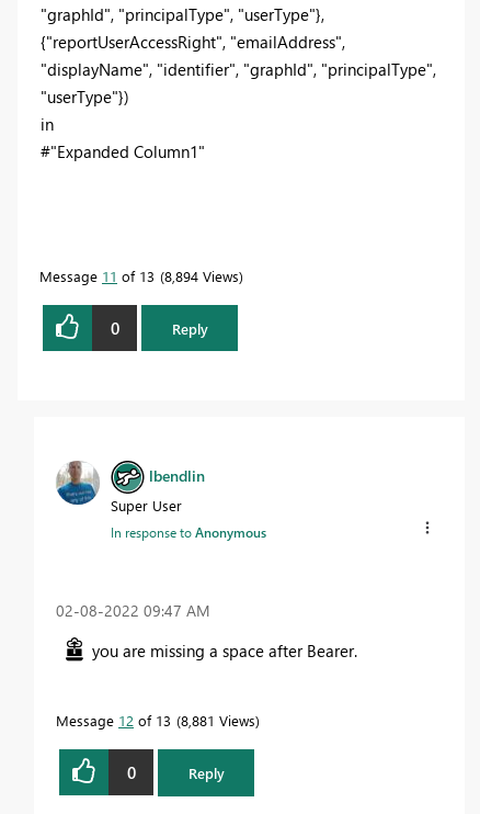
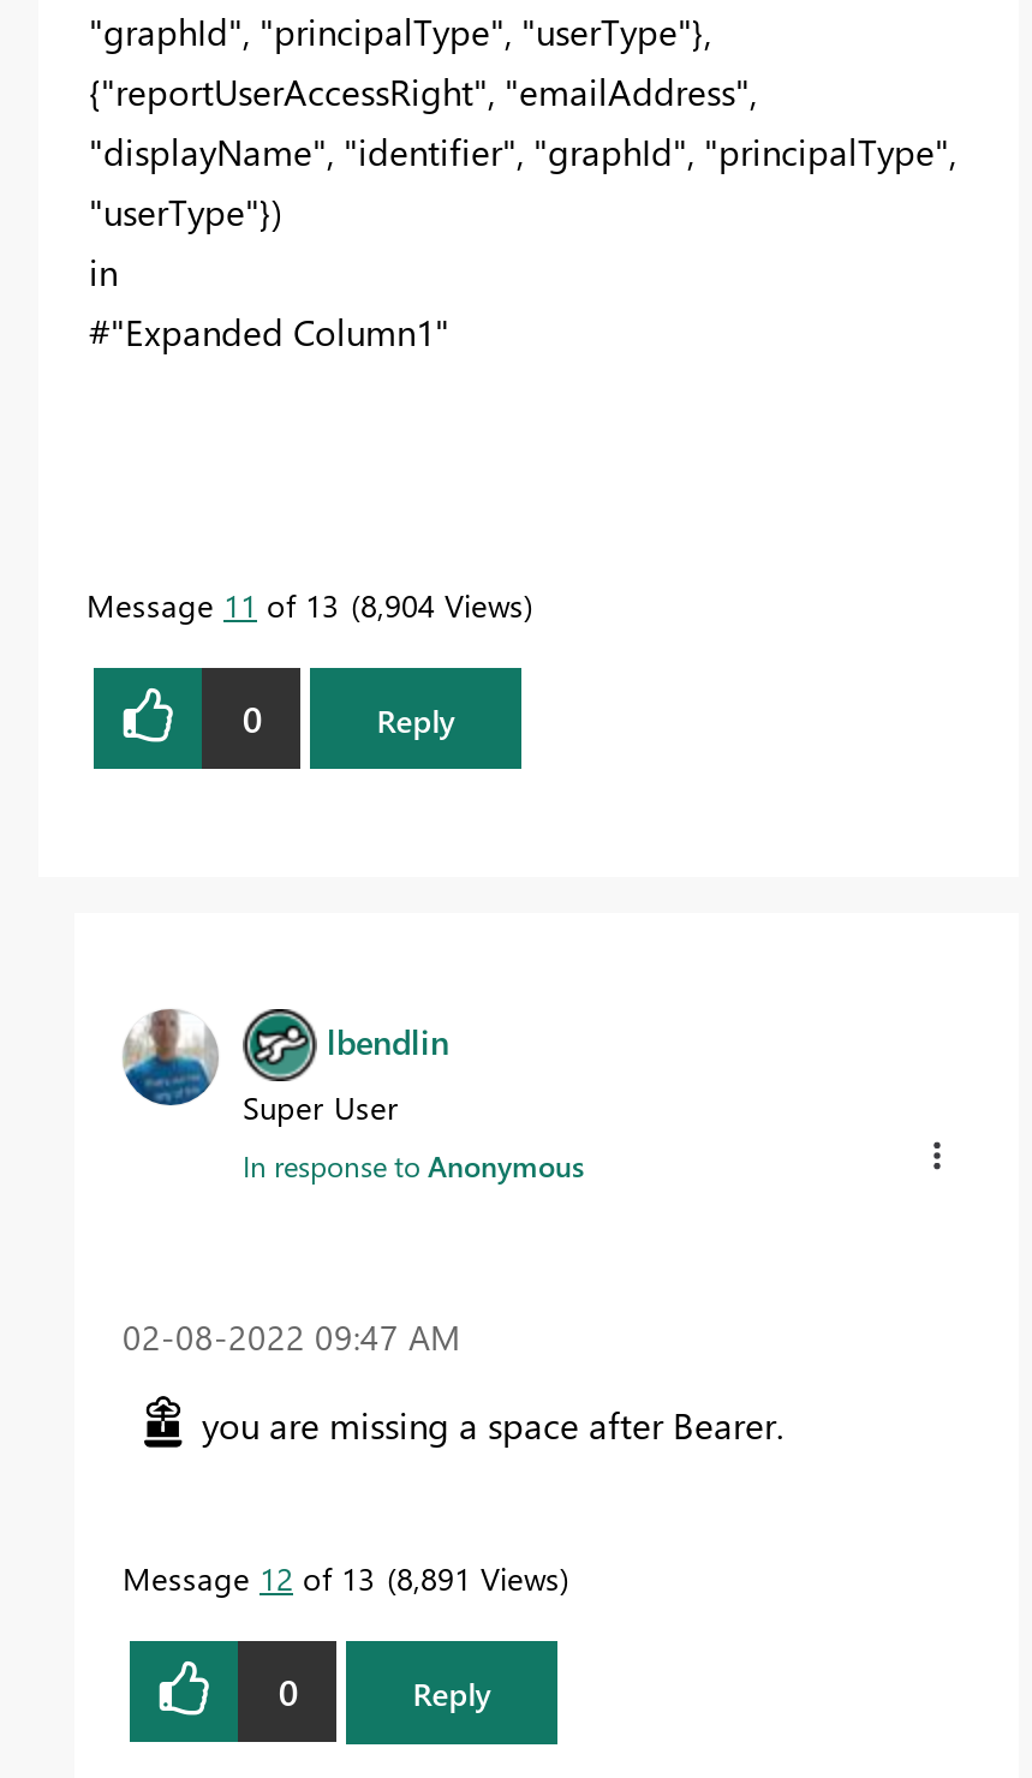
- Message 11 of 13 8,894 Views
+ Message 11 of 13 8,904 Views

- Message 12 of 13 8,881 Views
+ Message 12 of 13 8,891 Views
